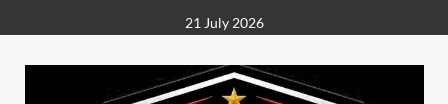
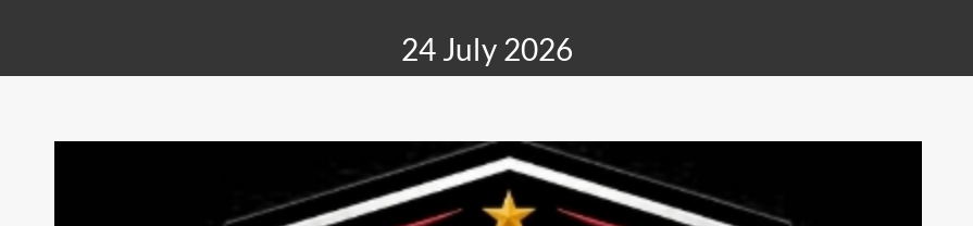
- 21 July 2026
+ 24 July 2026
